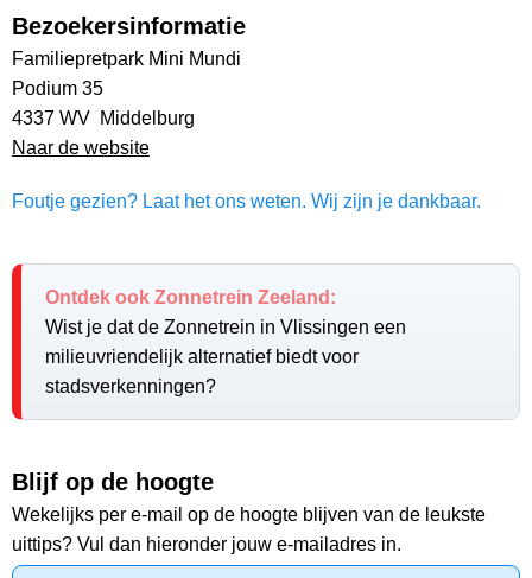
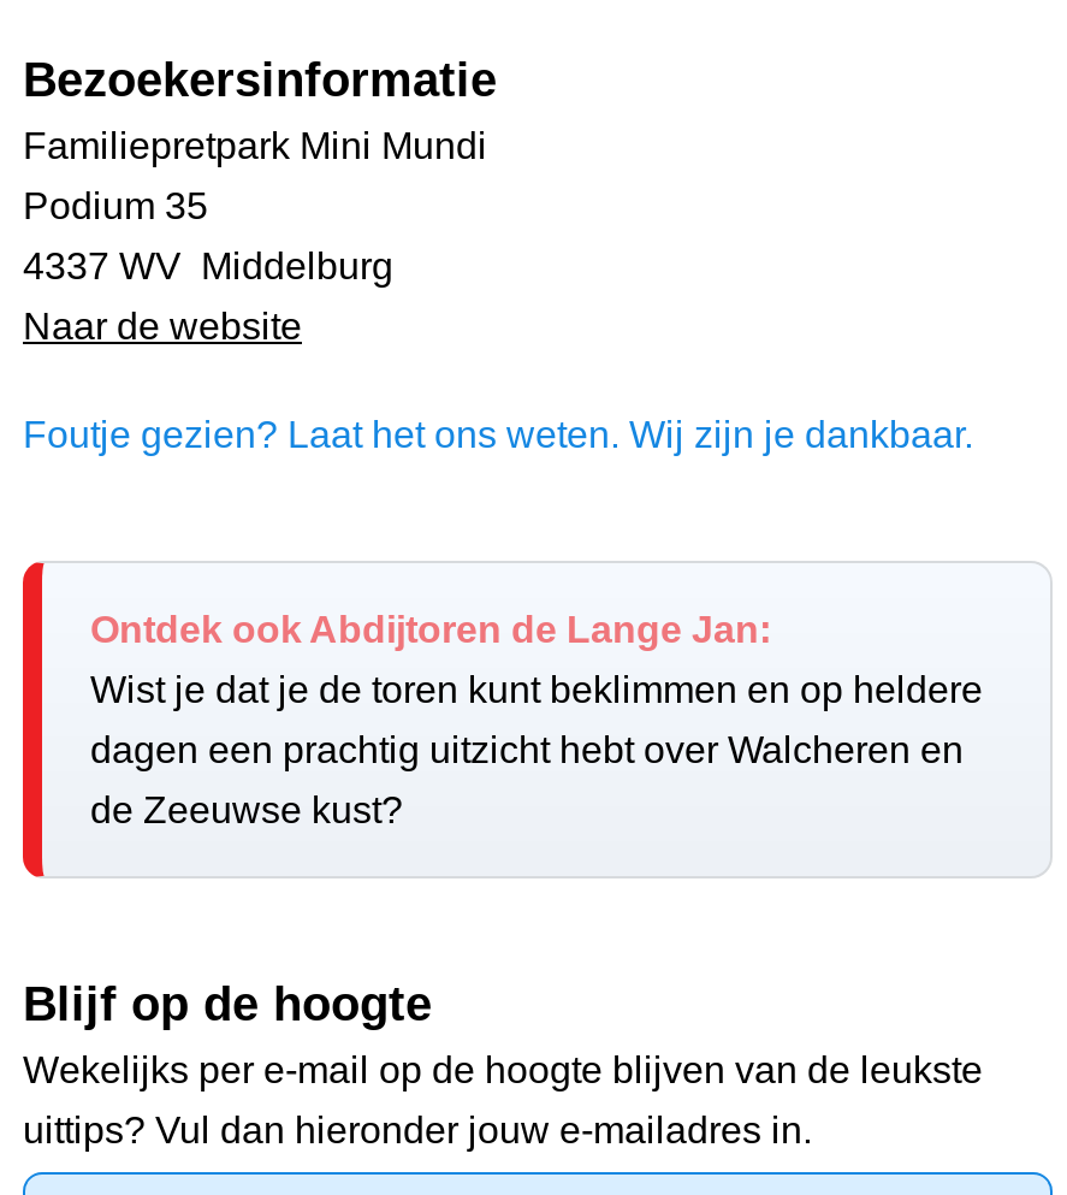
- Ontdek ook Zonnetrein Zeeland:
+ Ontdek ook Abdijtoren de Lange Jan:

- Wist je dat de Zonnetrein in Vlissingen een
+ Wist je dat je de toren kunt beklimmen en op heldere

- milieuvriendelijk alternatief biedt voor
+ dagen een prachtig uitzicht hebt over Walcheren en

- stadsverkenningen?
+ de Zeeuwse kust?
